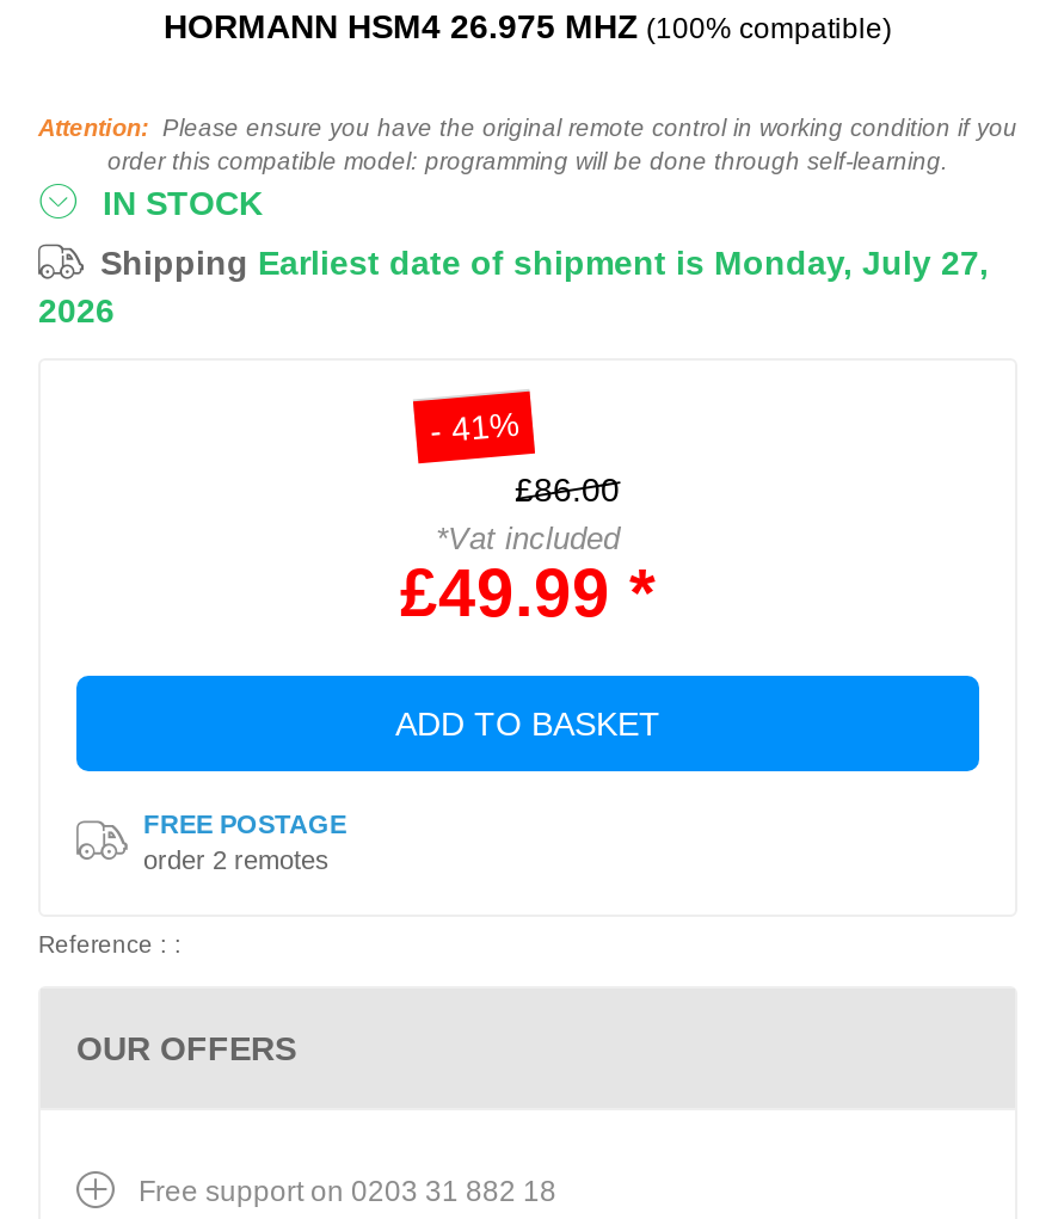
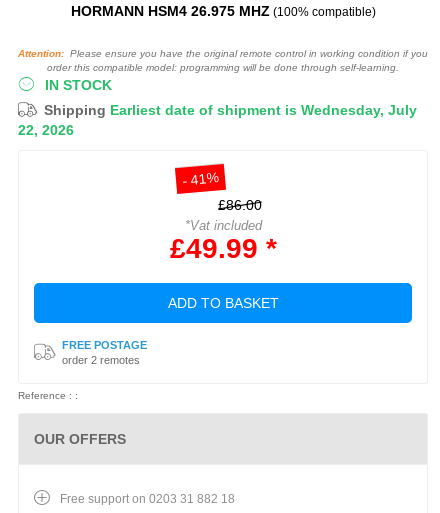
- Shipping Earliest date of shipment is Monday, July 27,
- 2026
+ Shipping Earliest date of shipment is Wednesday, July
+ 22, 2026
